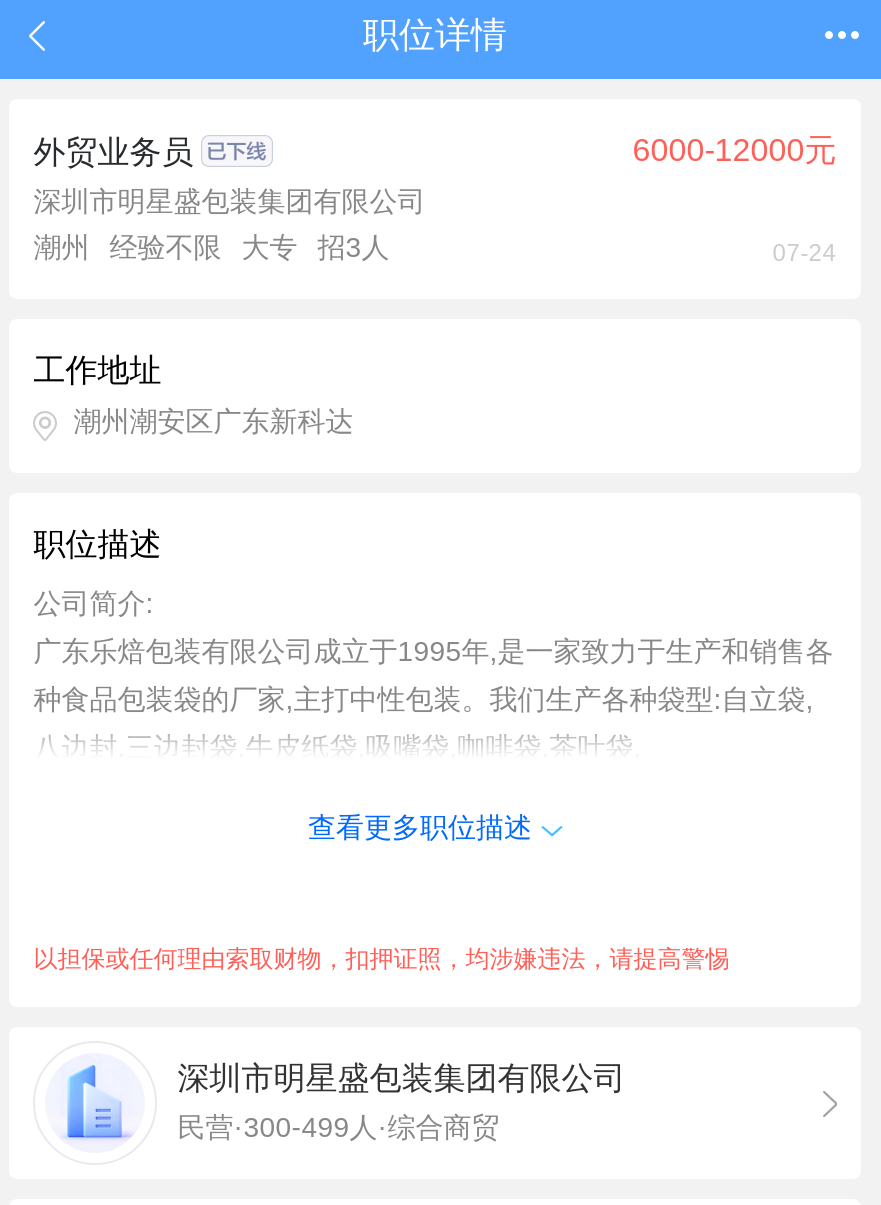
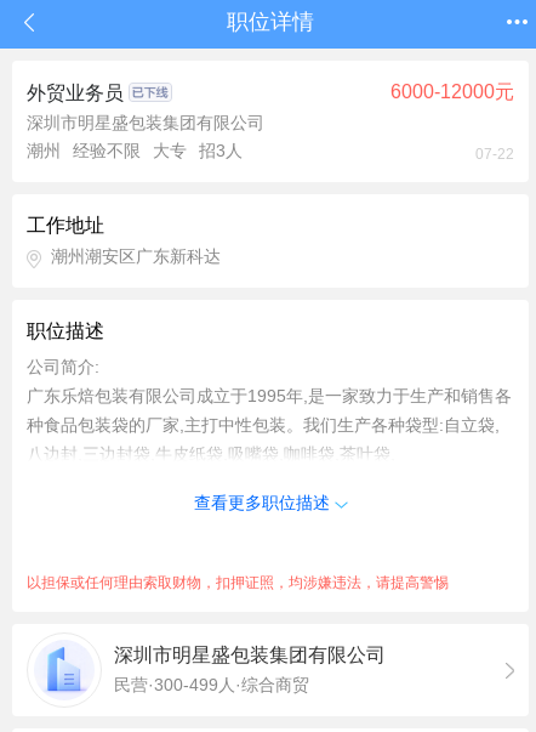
- 07-24
+ 07-22
